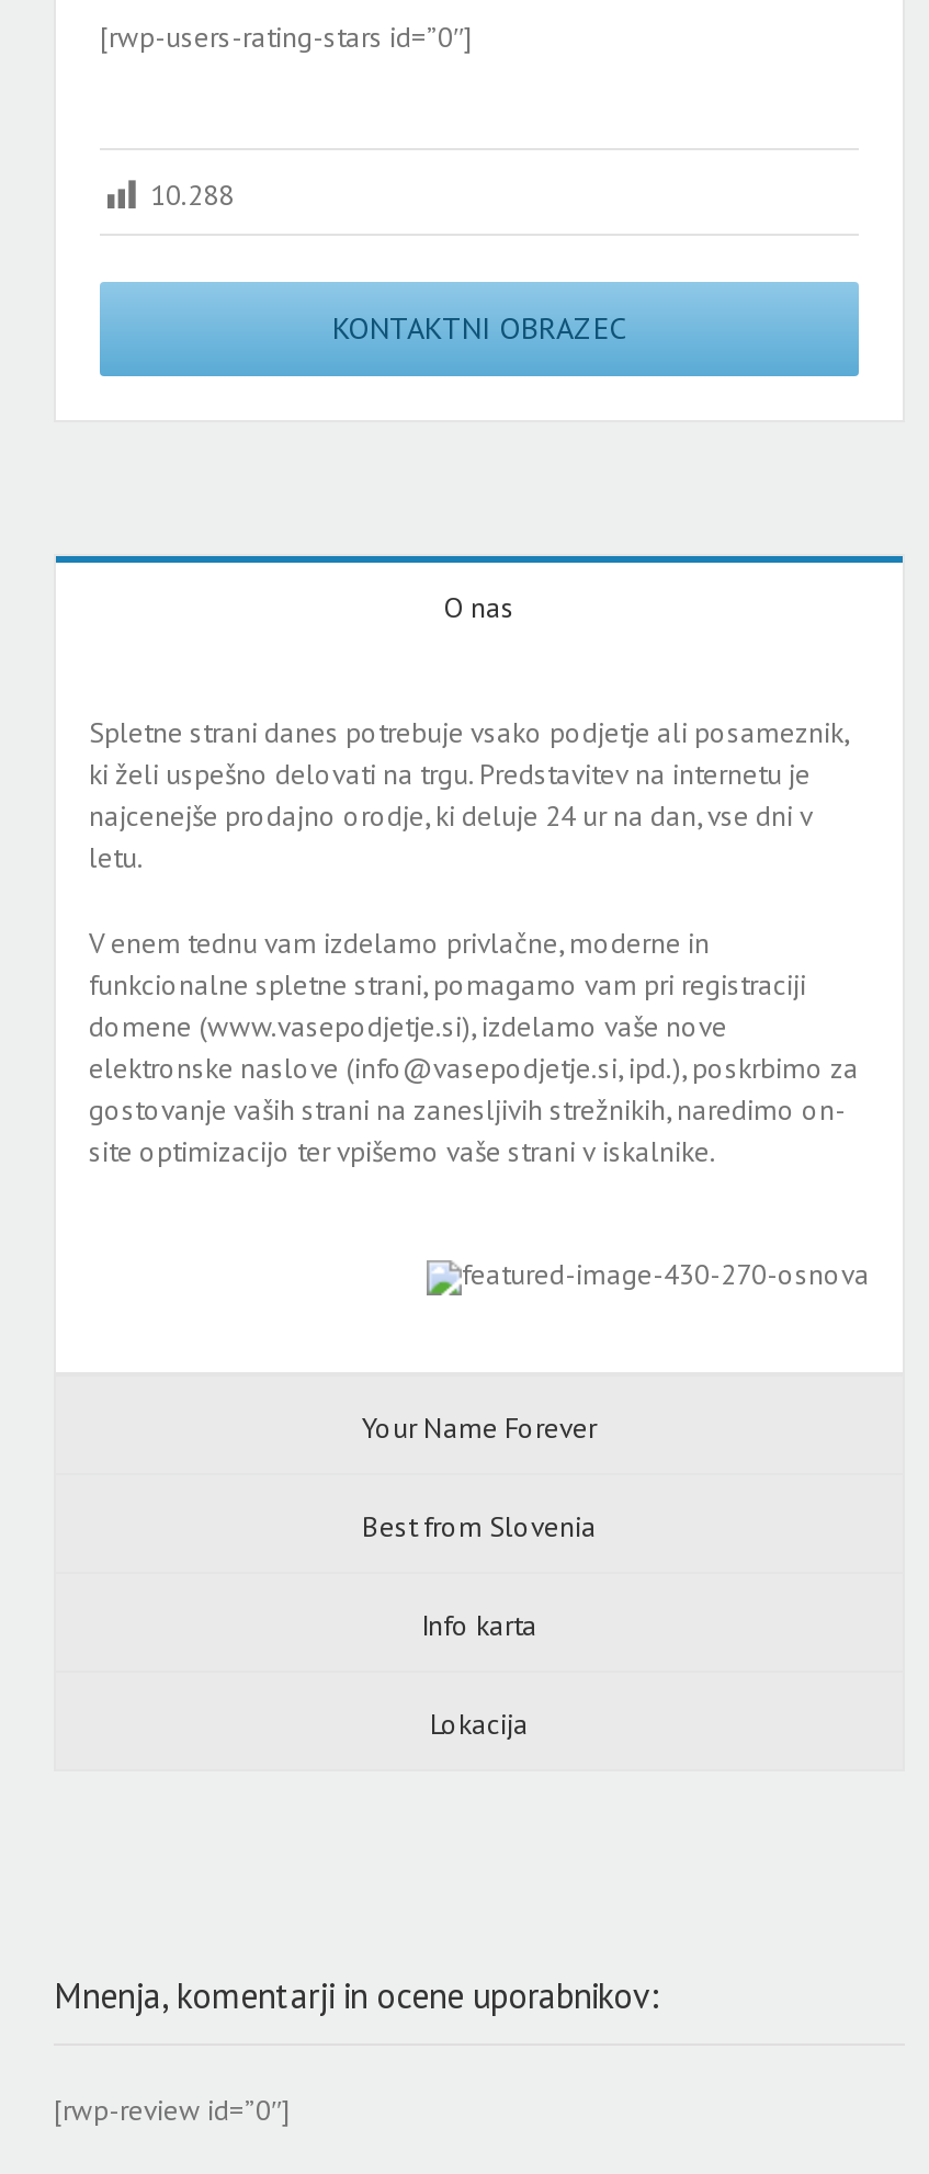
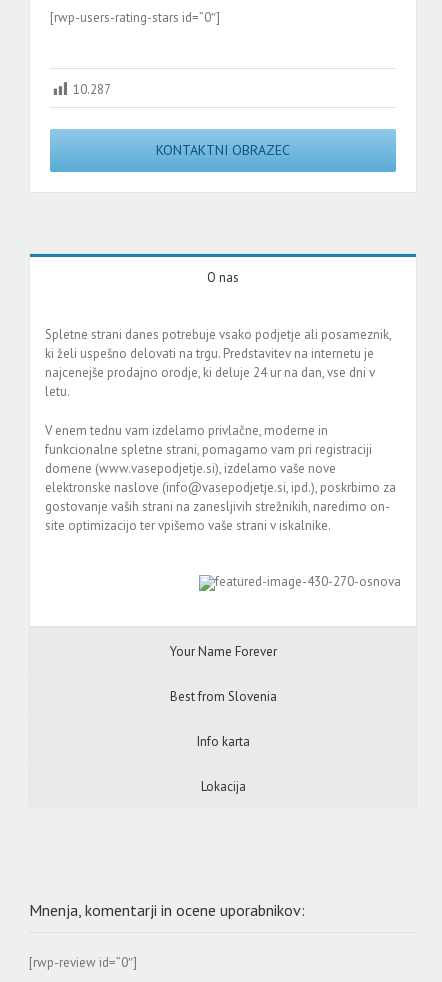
- 10.288
+ 10.287
